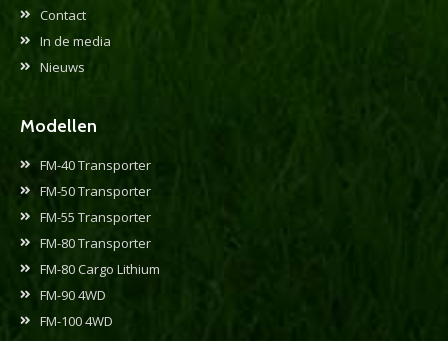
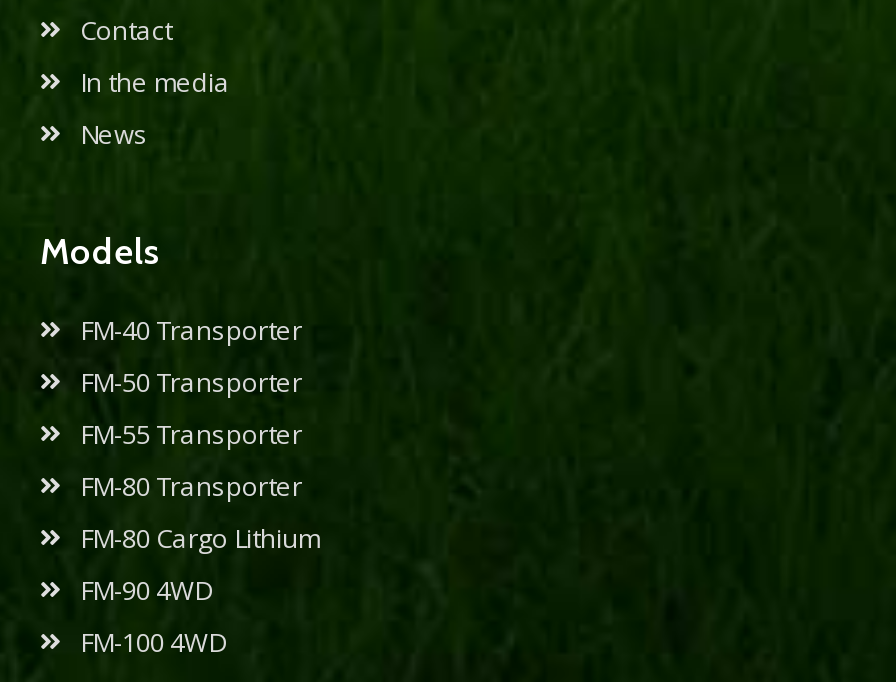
- In de media
- Nieuws
+ In the media
+ News

- Modellen
+ Models
